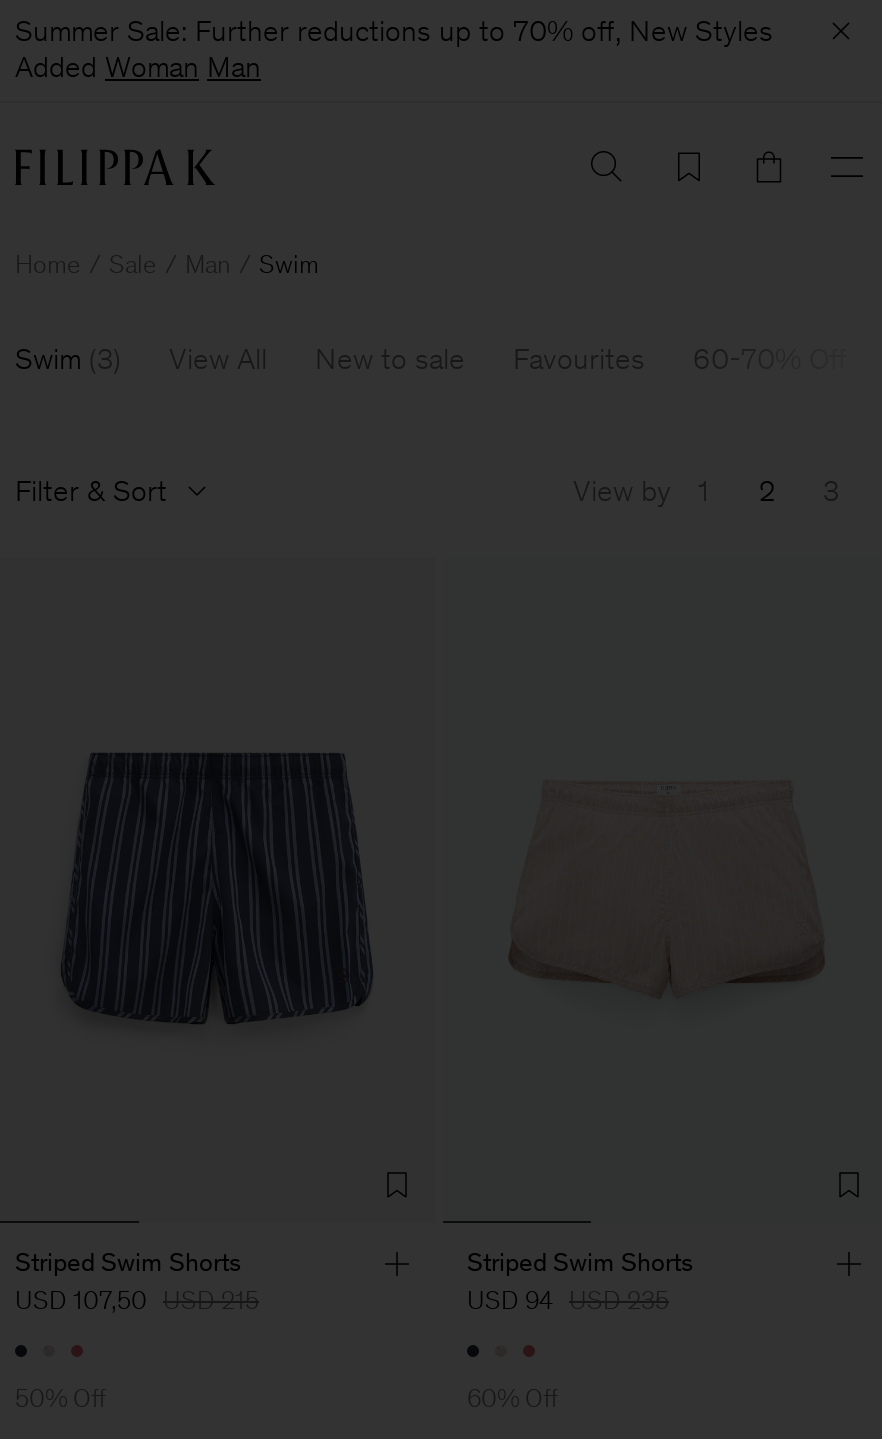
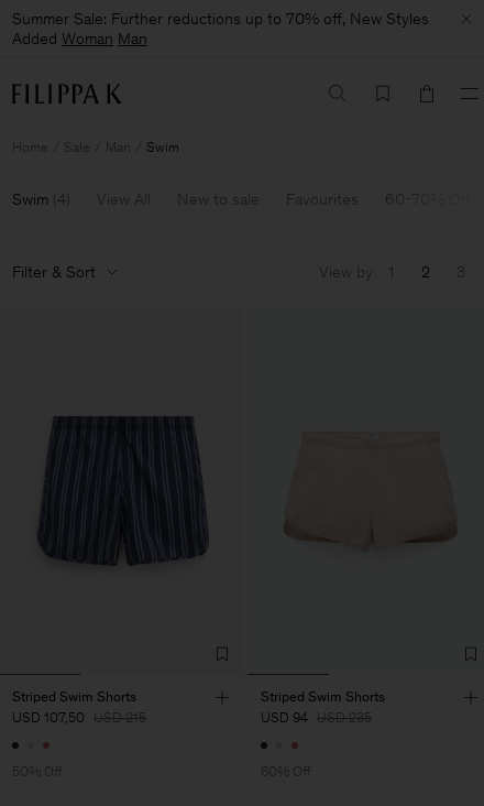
- Swim (3)
+ Swim (4)
